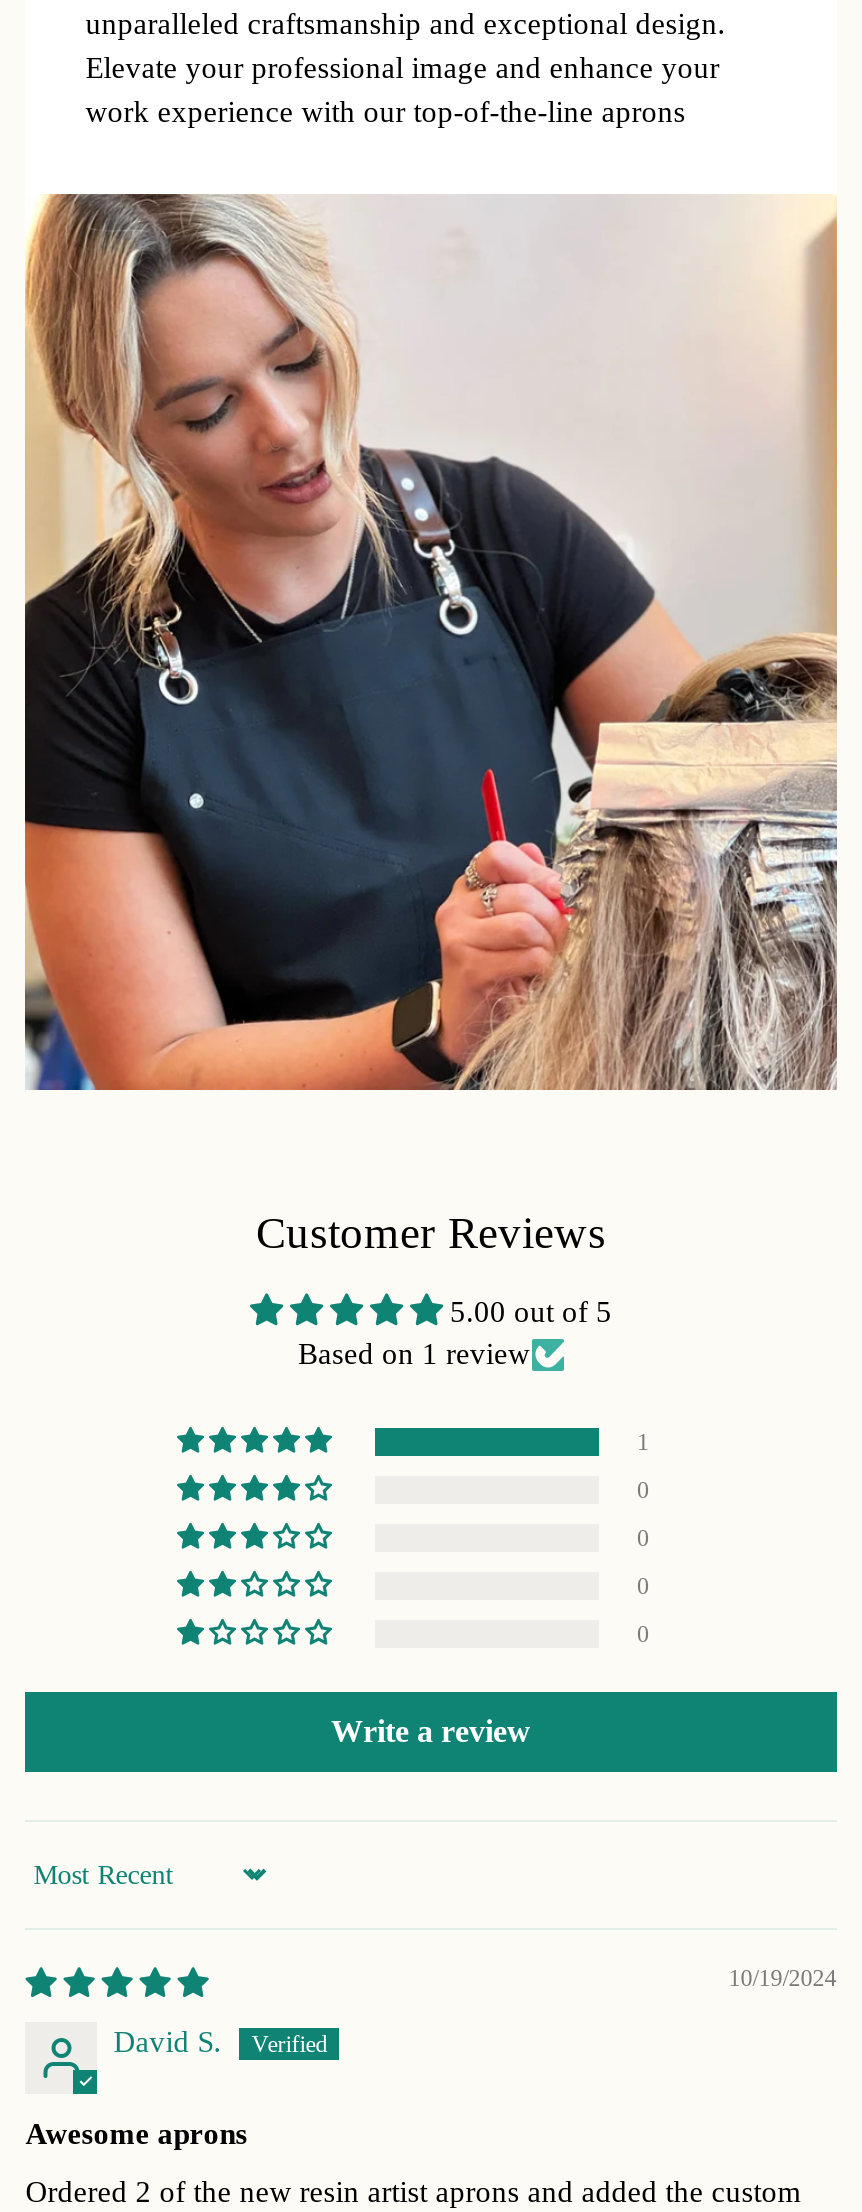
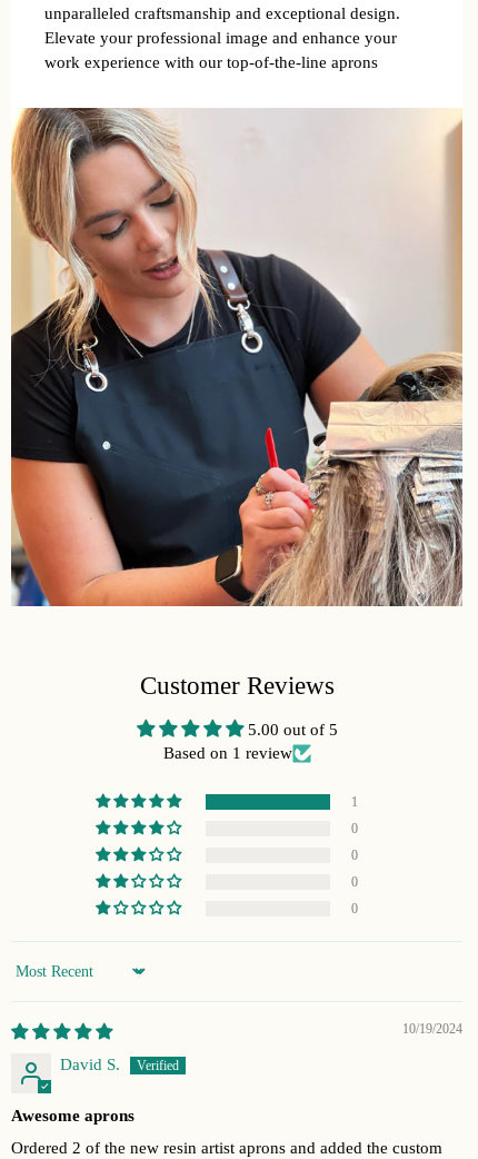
- Write a review
